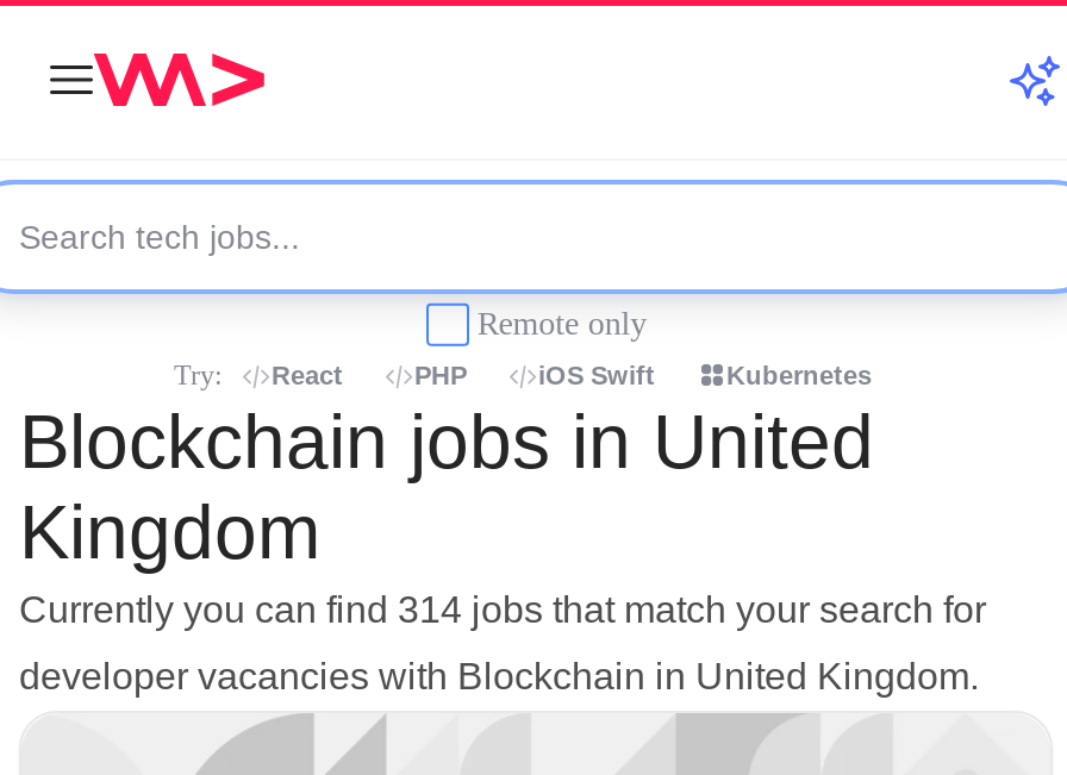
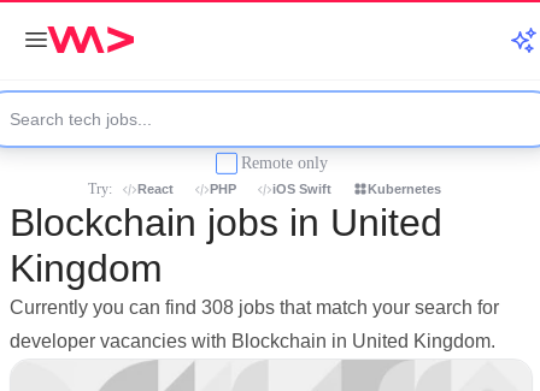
- Currently you can find 314 jobs that match your search for
+ Currently you can find 308 jobs that match your search for
